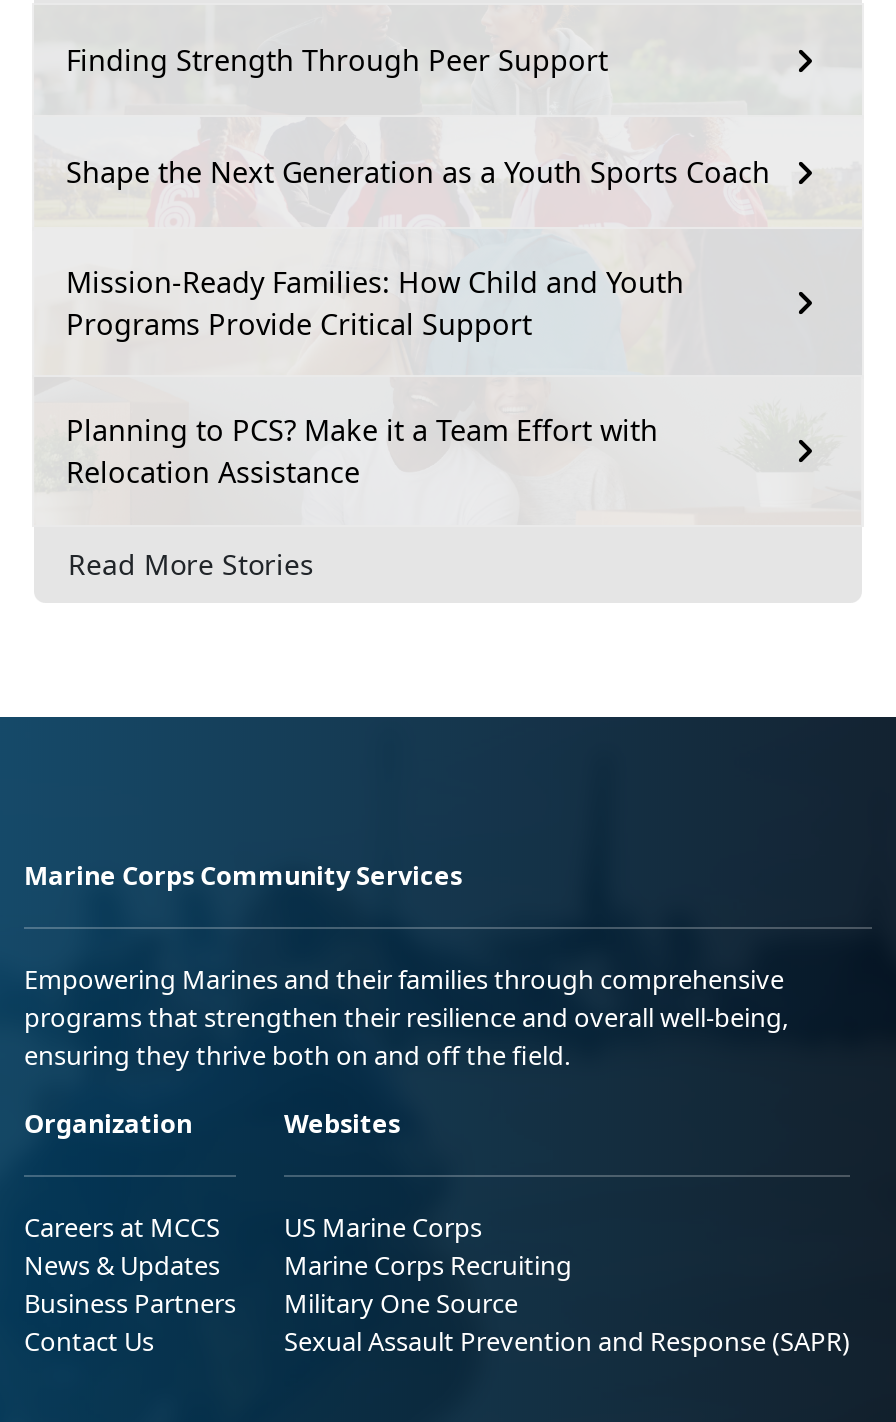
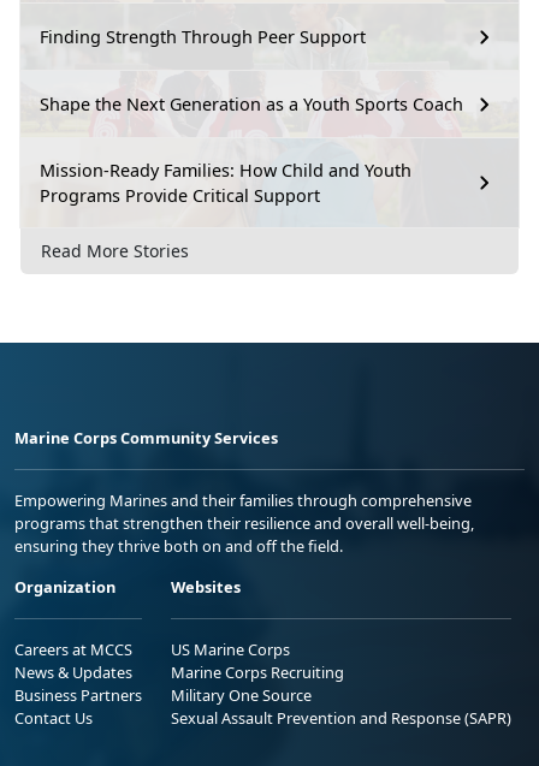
- Planning to PCS? Make it a Team Effort with
- Relocation Assistance
